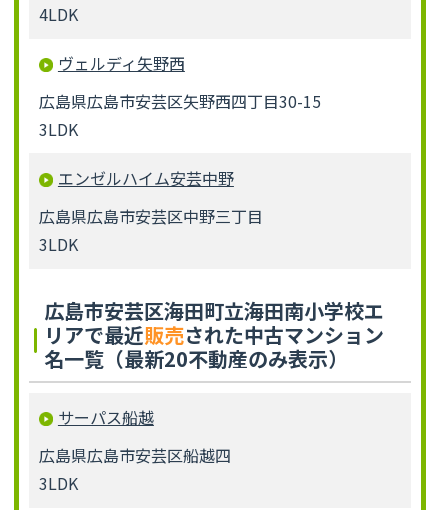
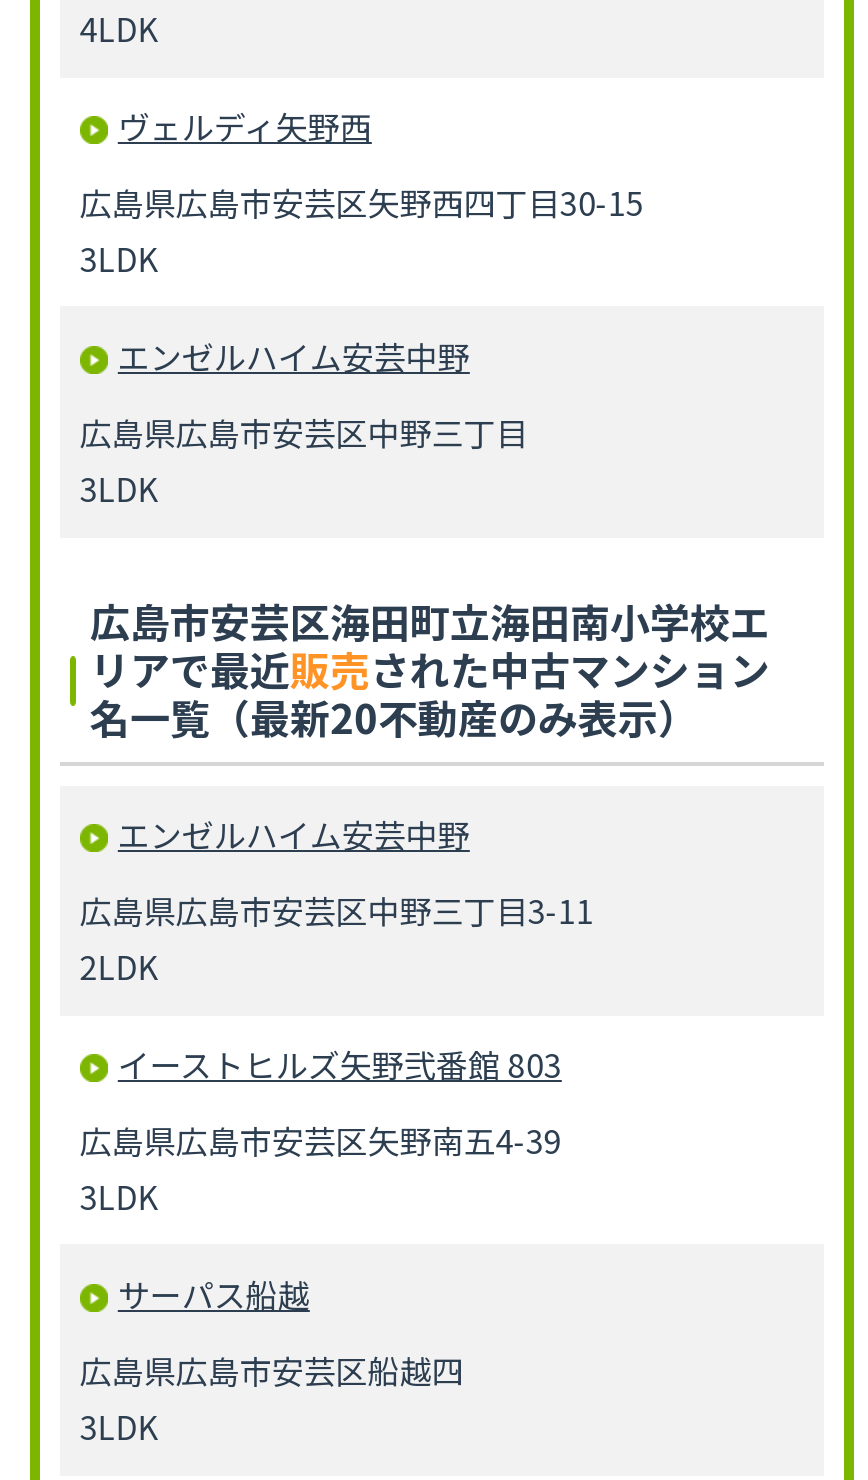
+ エンゼルハイム安芸中野
+ 広島県広島市安芸区中野三丁目3-11
+ 2LDK
+ イーストヒルズ矢野弐番館 803
+ 広島県広島市安芸区矢野南五4-39
+ 3LDK
